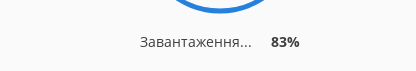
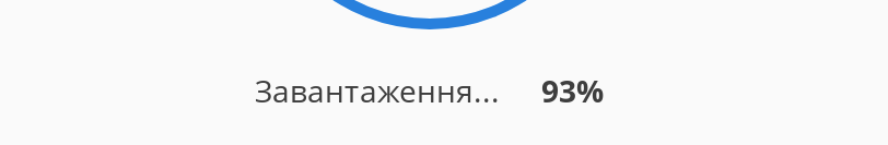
- Завантаження... 83%
+ Завантаження... 93%
